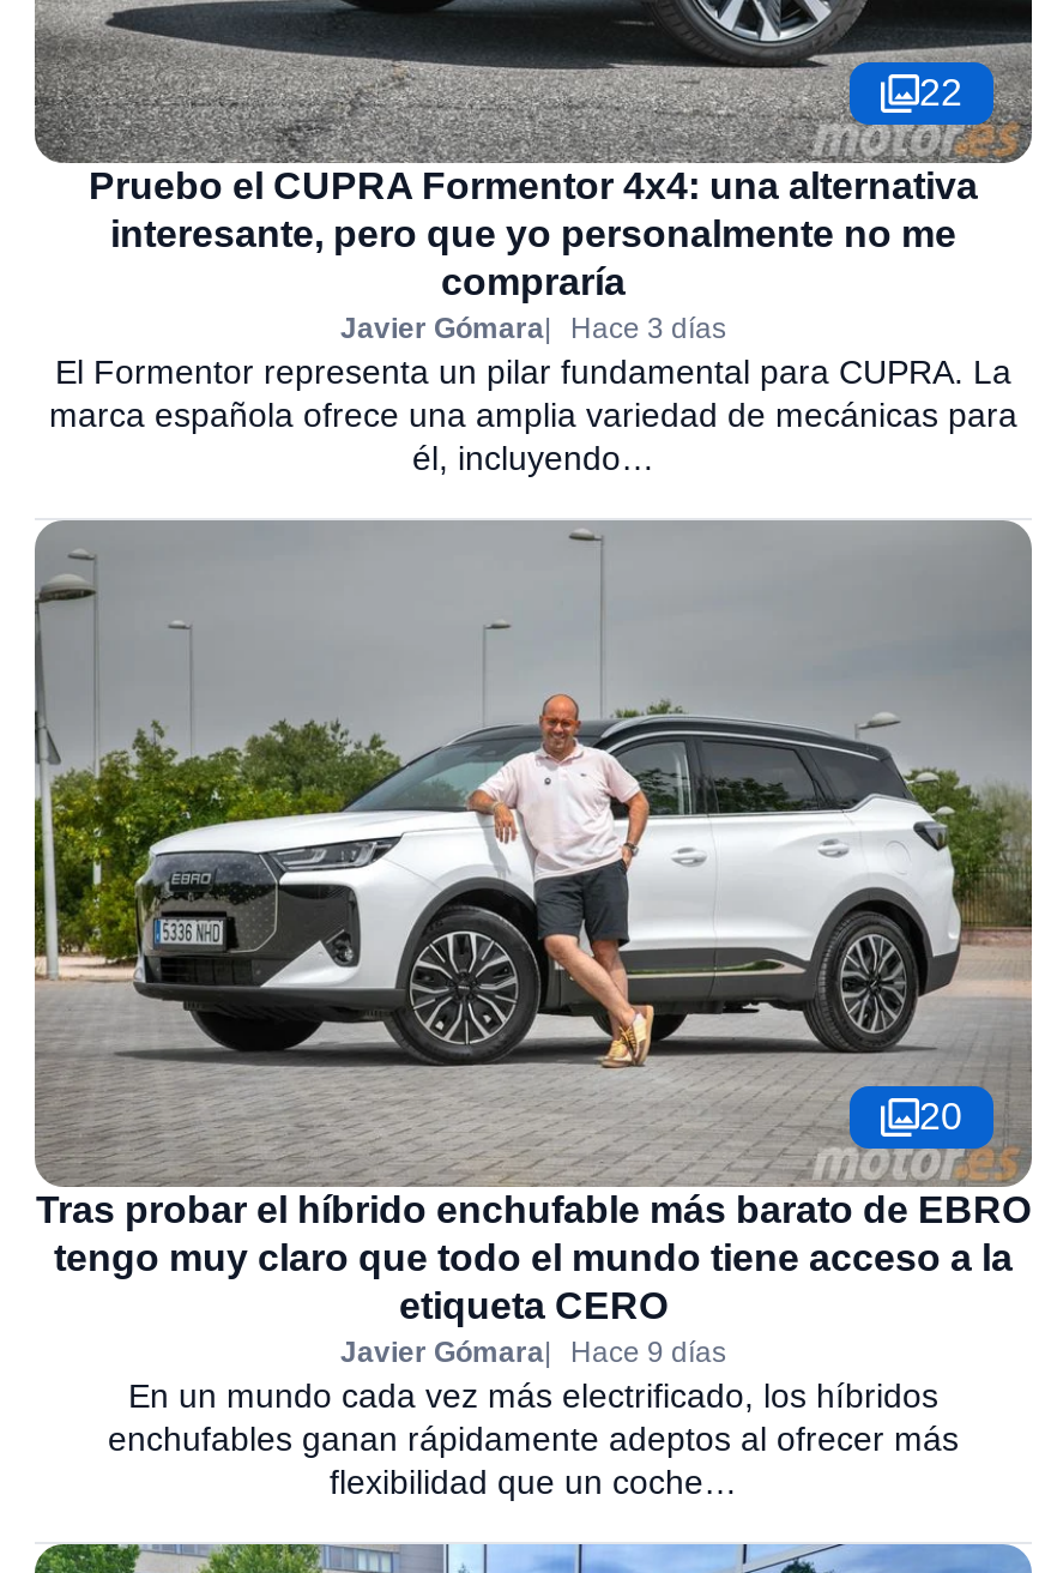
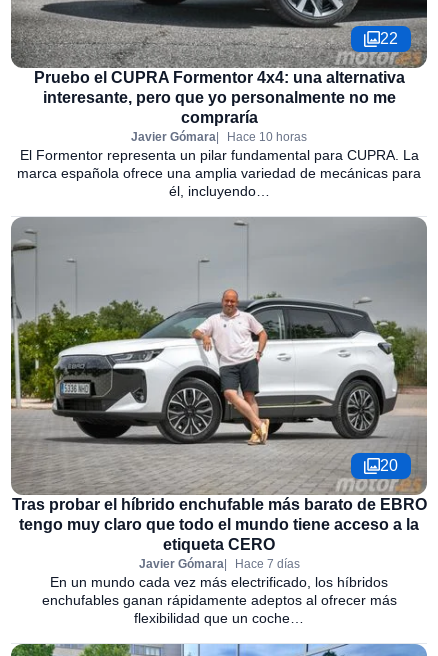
- Javier Gómara Hace 3 días
+ Javier Gómara Hace 10 horas

- Javier Gómara Hace 9 días
+ Javier Gómara Hace 7 días
